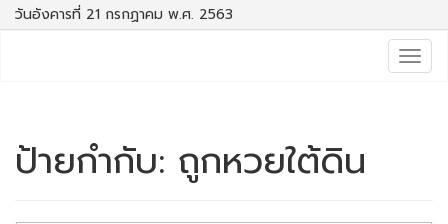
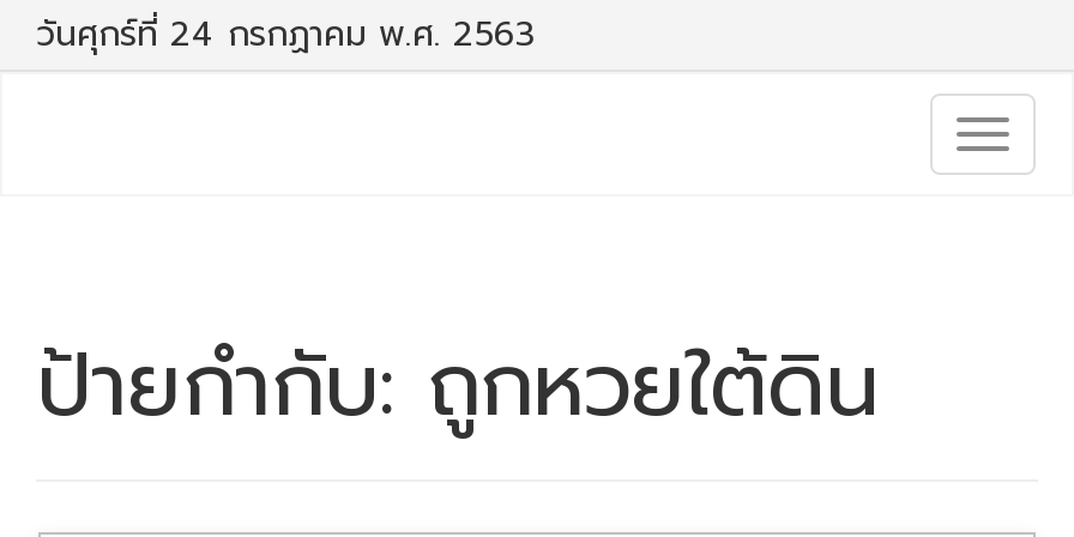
- วันอังคารที่ 21 กรกฏาคม พ.ศ. 2563
+ วันศุกร์ที่ 24 กรกฏาคม พ.ศ. 2563
